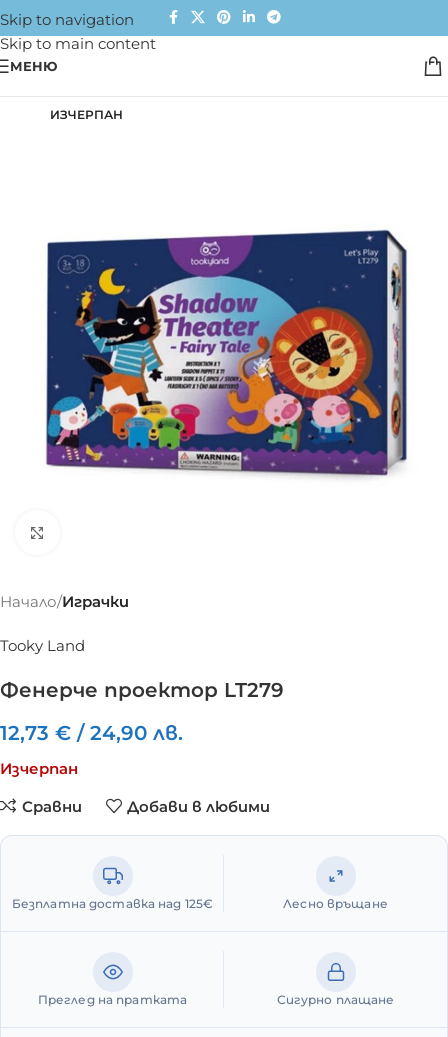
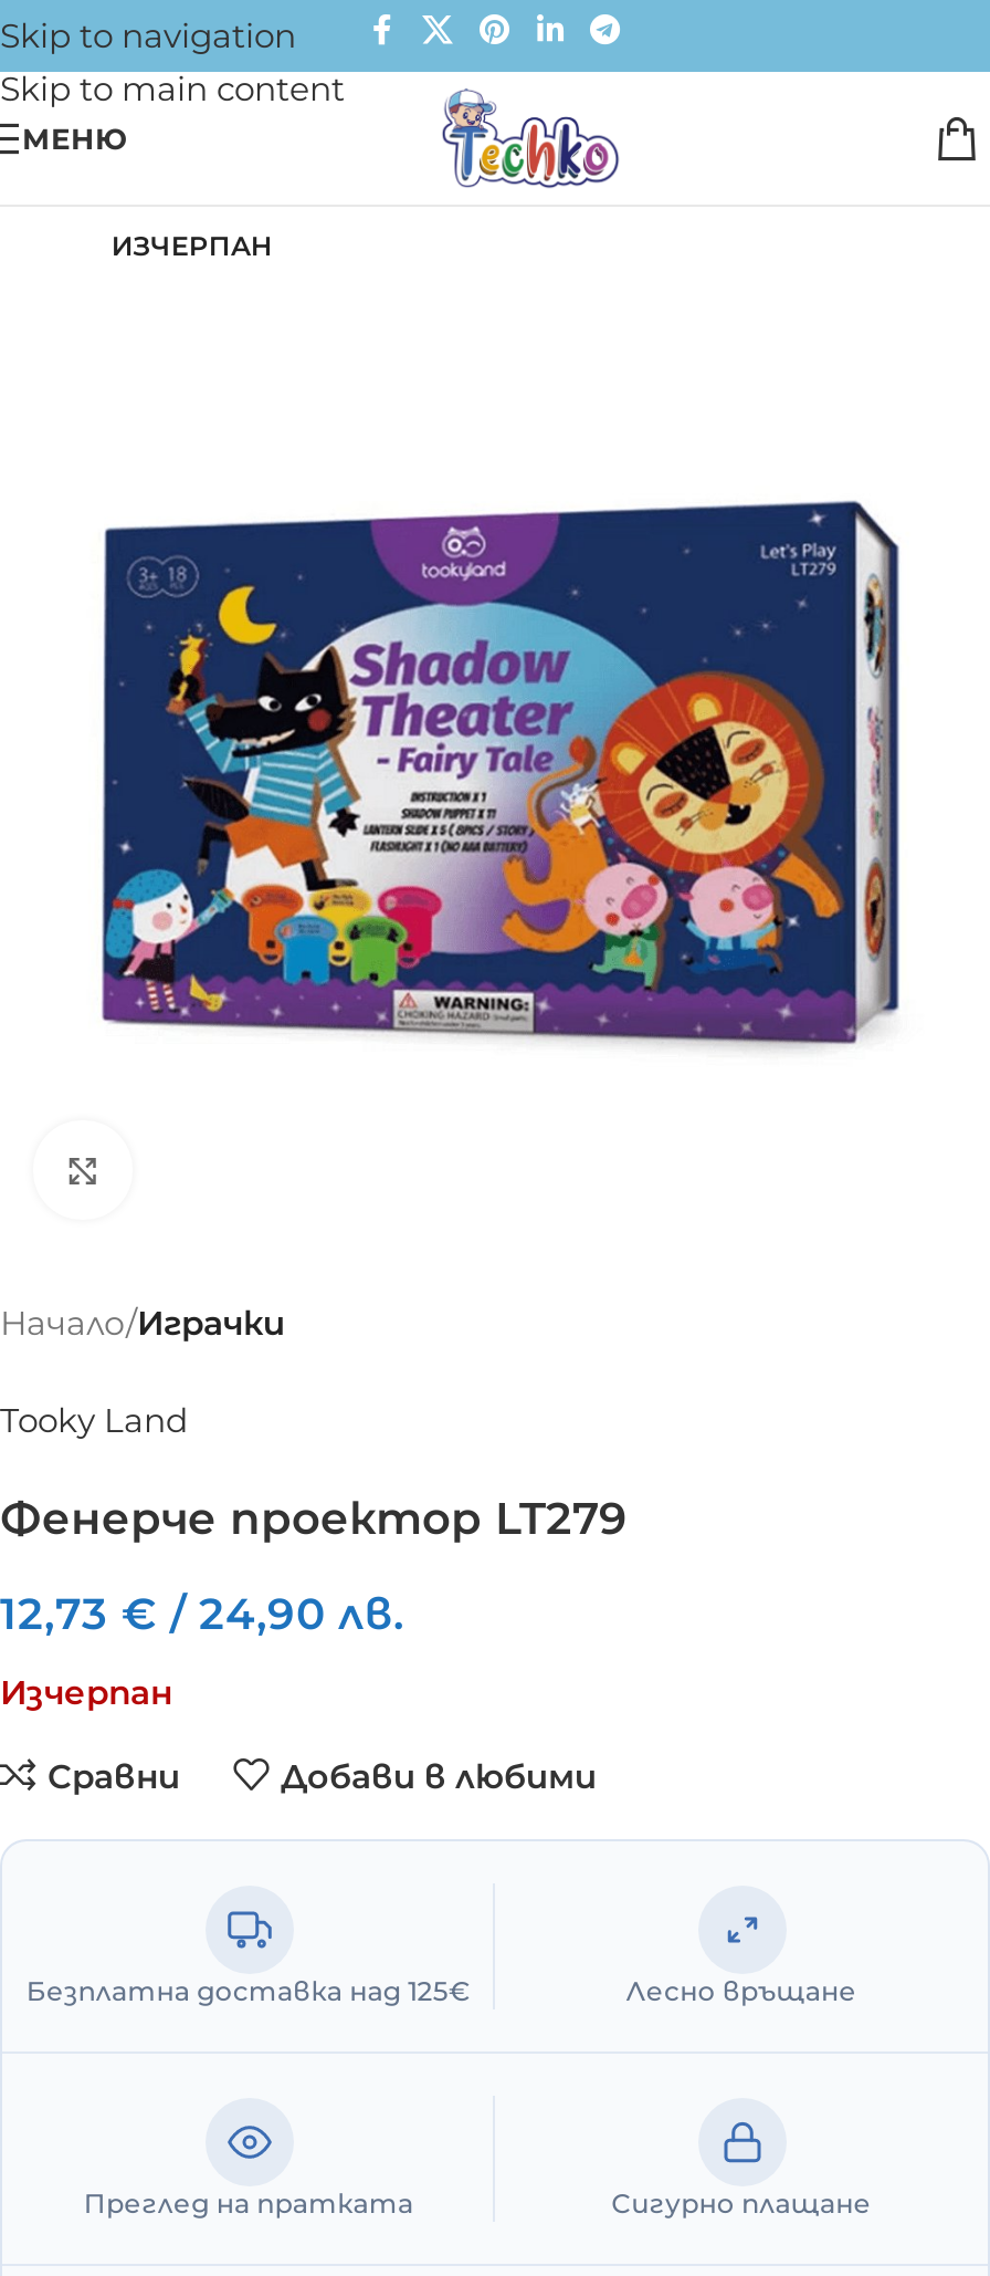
+ [image]
